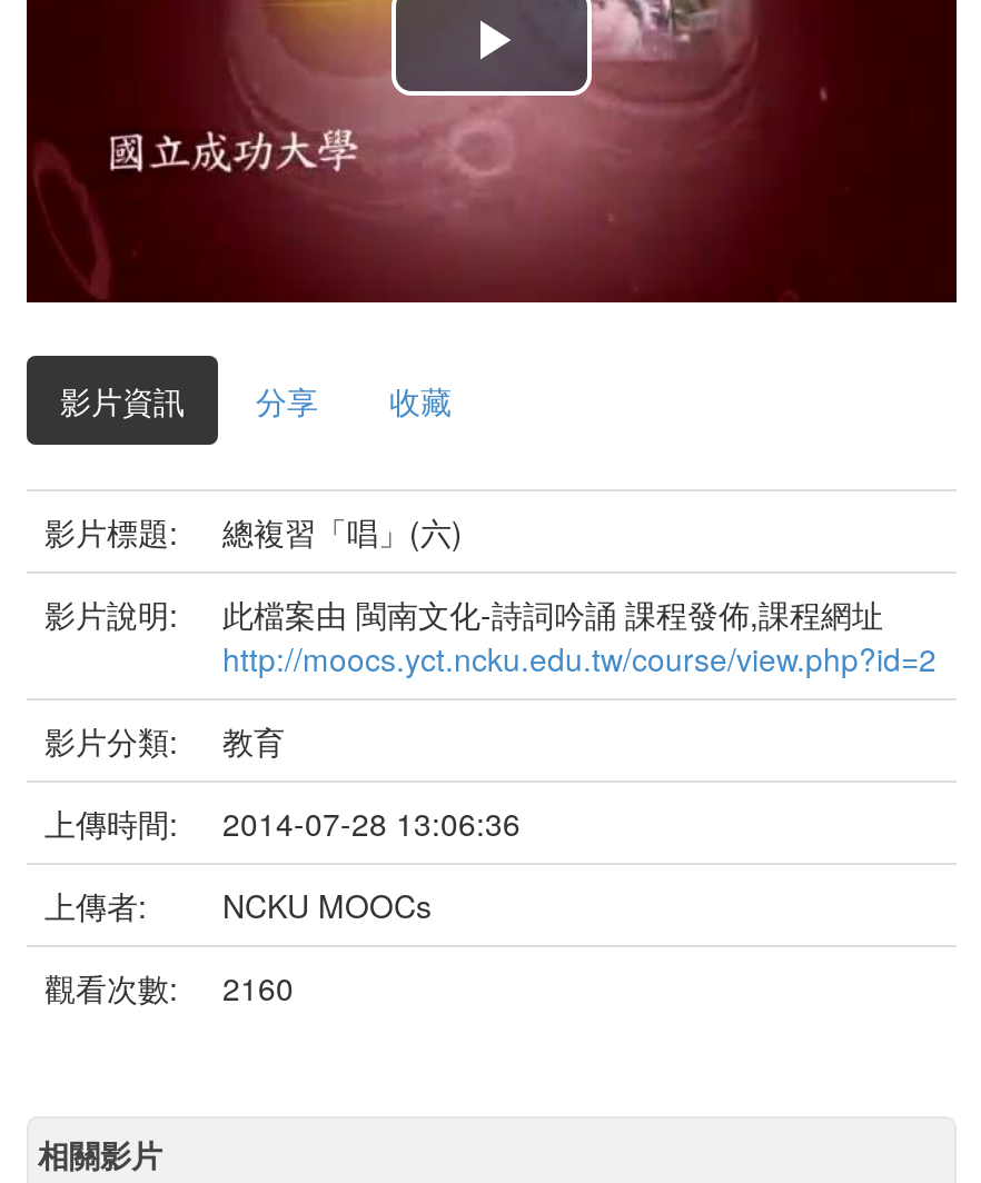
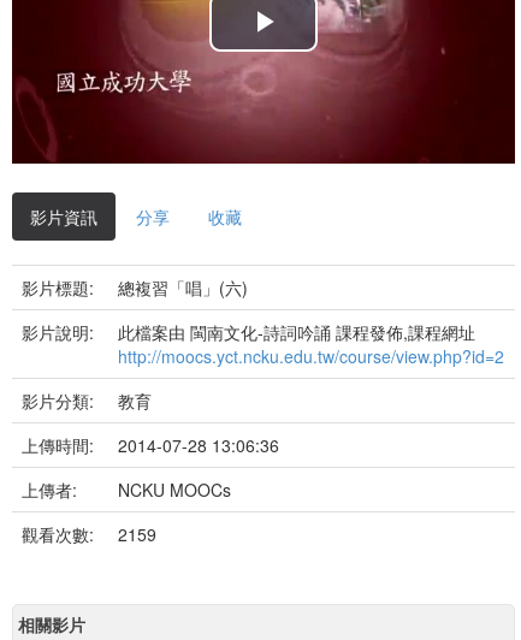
- 觀看次數: 2160
+ 觀看次數: 2159
